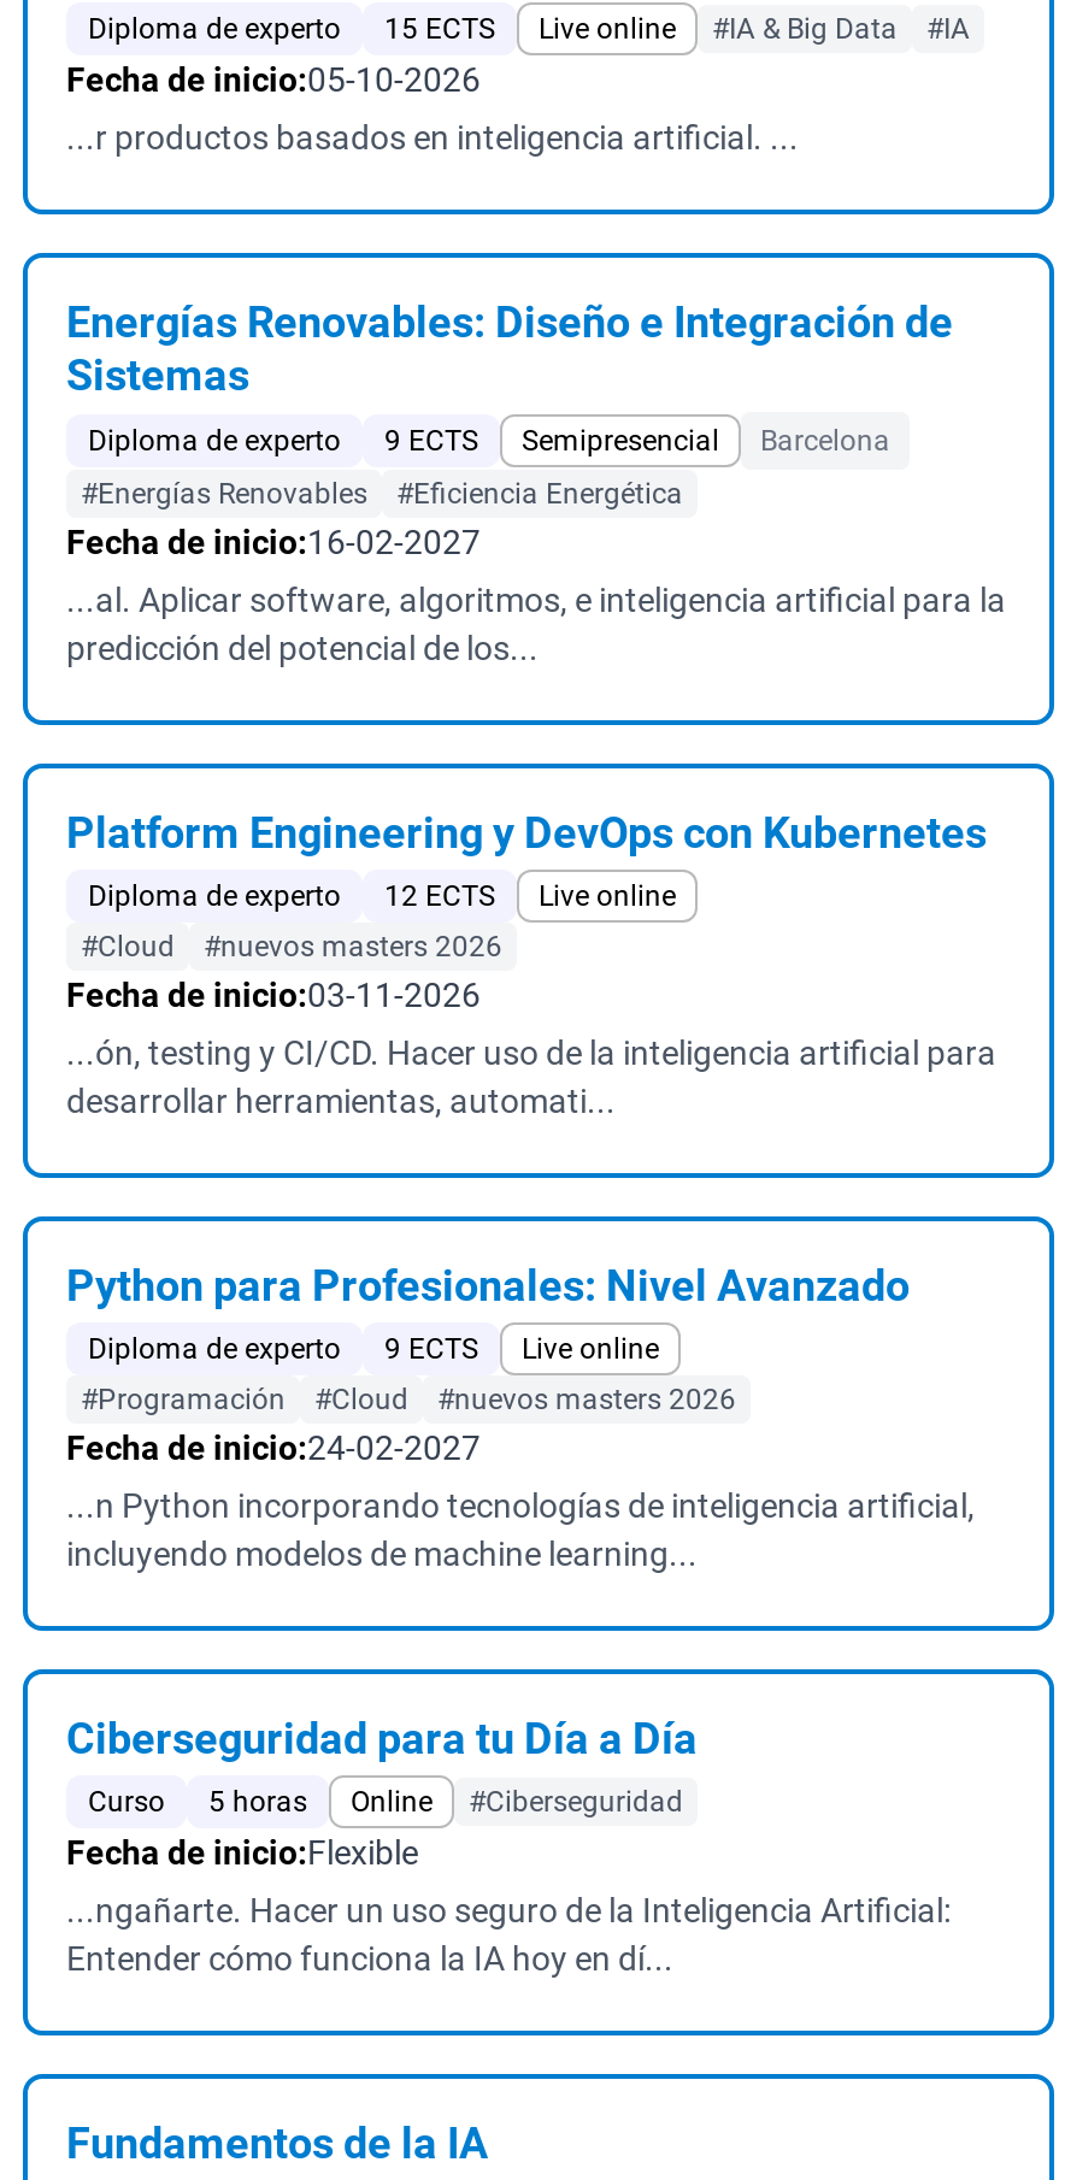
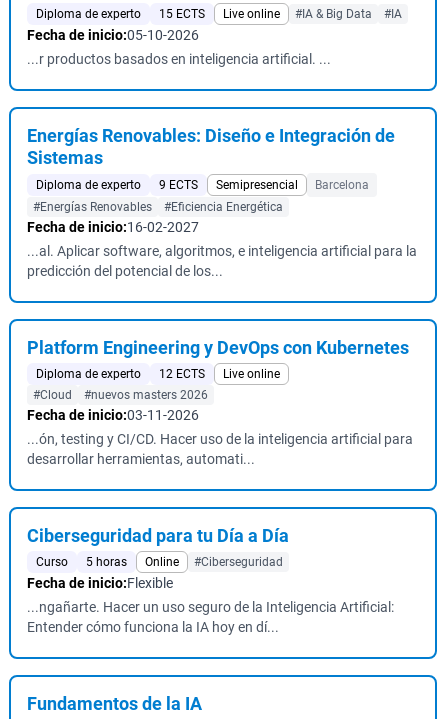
- Python para Profesionales: Nivel Avanzado
- Diploma de experto
- 9 ECTS
- Live online
- #Programación
- #Cloud
- #nuevos masters 2026
- Fecha de inicio:24-02-2027
- ...n Python incorporando tecnologías de inteligencia artificial,
- incluyendo modelos de machine learning...
